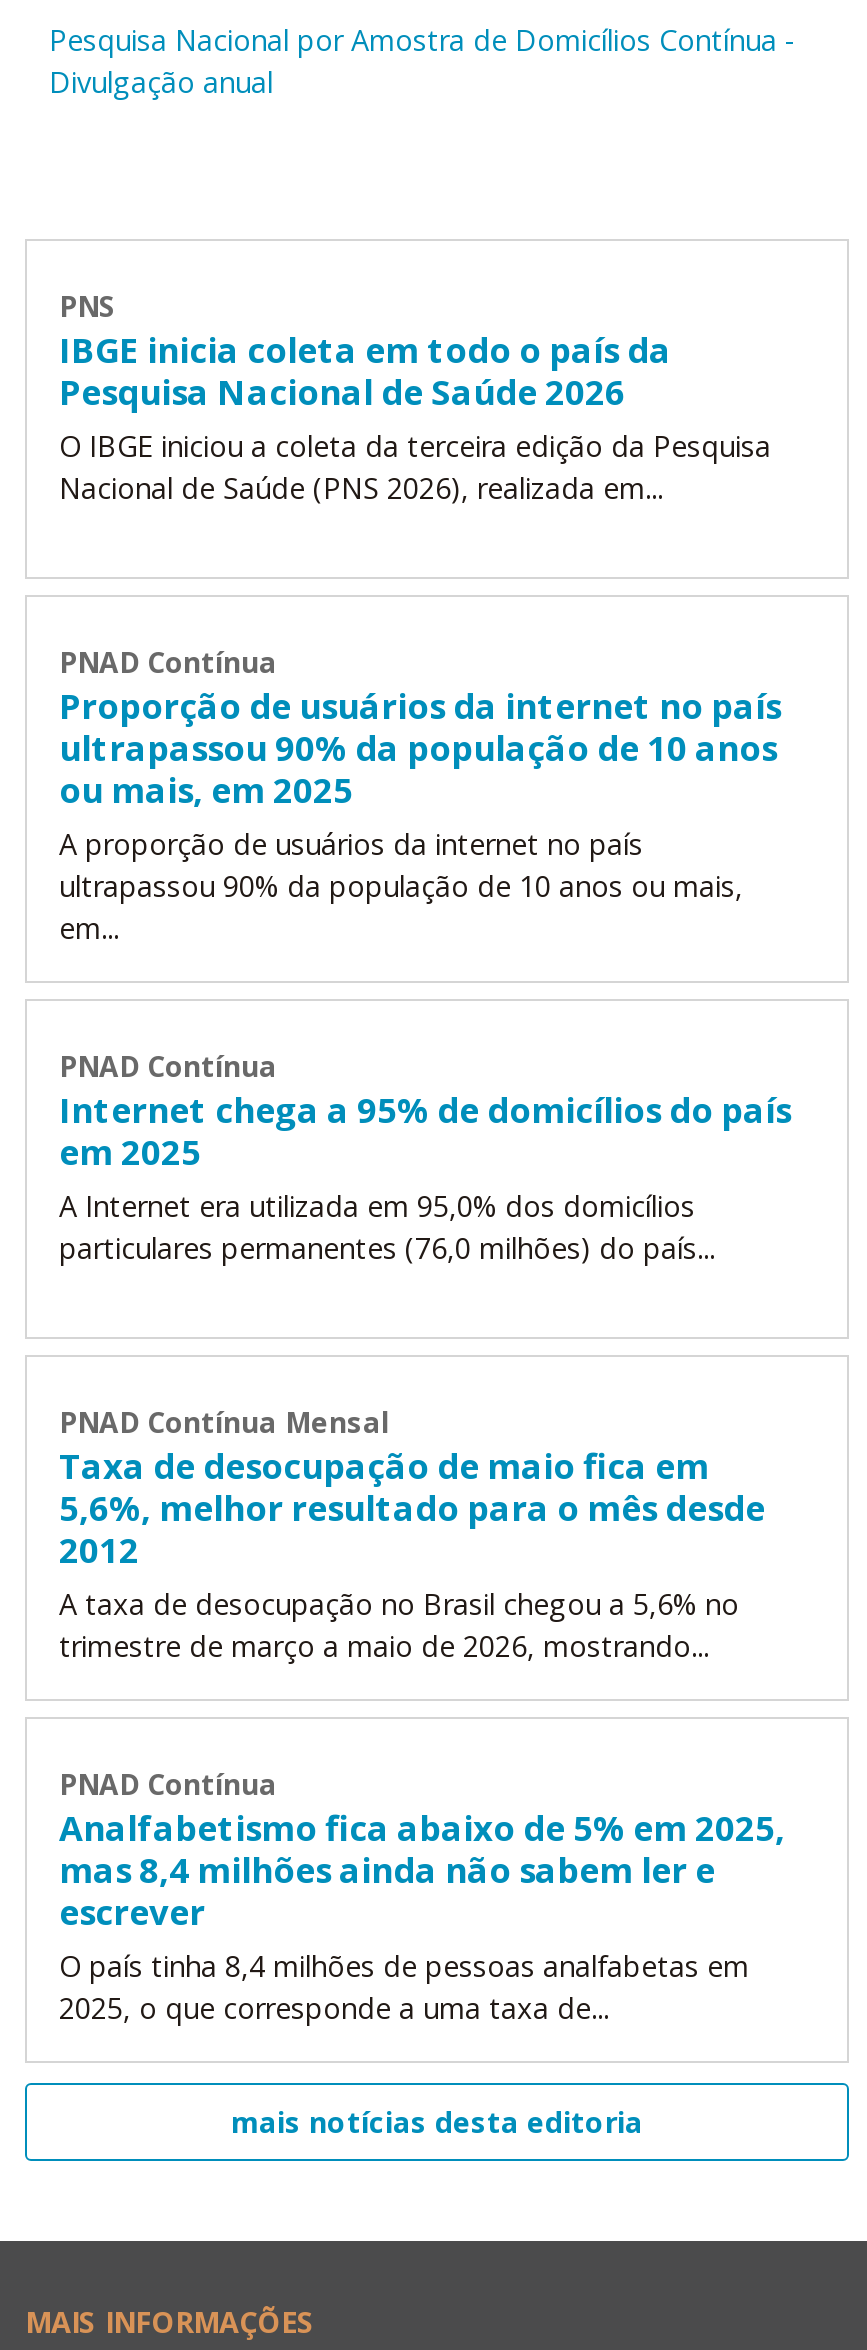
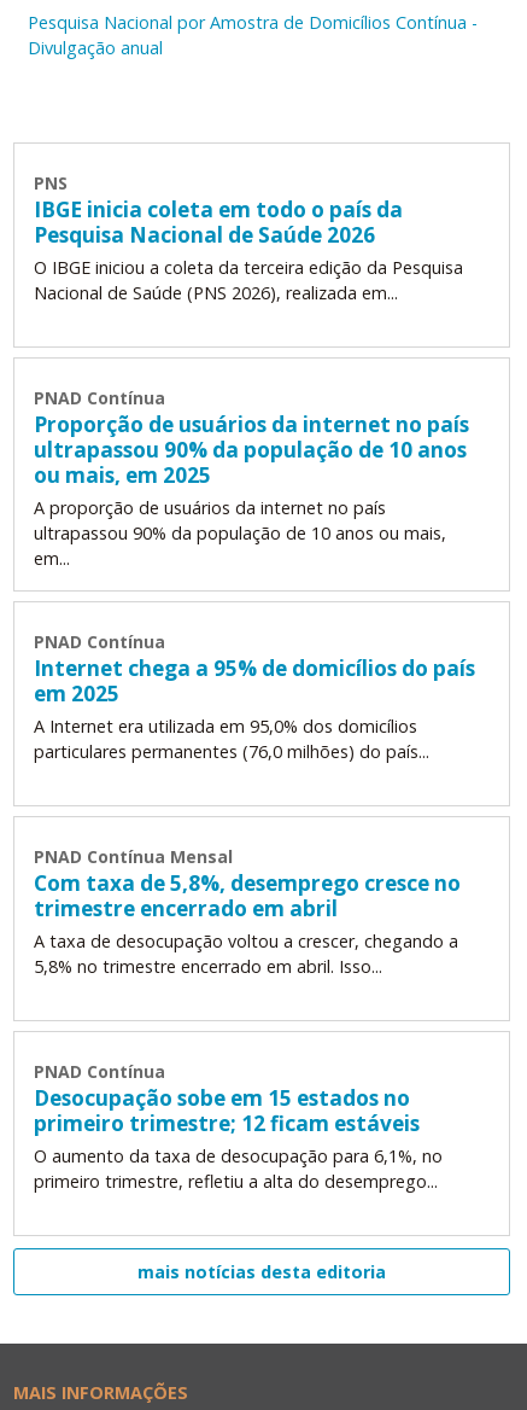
- Taxa de desocupação de maio fica em
- 5,6%, melhor resultado para o mês desde
- 2012
- A taxa de desocupação no Brasil chegou a 5,6% no
- trimestre de março a maio de 2026, mostrando...
+ Com taxa de 5,8%, desemprego cresce no
+ trimestre encerrado em abril
+ A taxa de desocupação voltou a crescer, chegando a
+ 5,8% no trimestre encerrado em abril. Isso...

- Analfabetismo fica abaixo de 5% em 2025,
- mas 8,4 milhões ainda não sabem ler e
- escrever
- O país tinha 8,4 milhões de pessoas analfabetas em
- 2025, o que corresponde a uma taxa de...
+ Desocupação sobe em 15 estados no
+ primeiro trimestre; 12 ficam estáveis
+ O aumento da taxa de desocupação para 6,1%, no
+ primeiro trimestre, refletiu a alta do desemprego...
